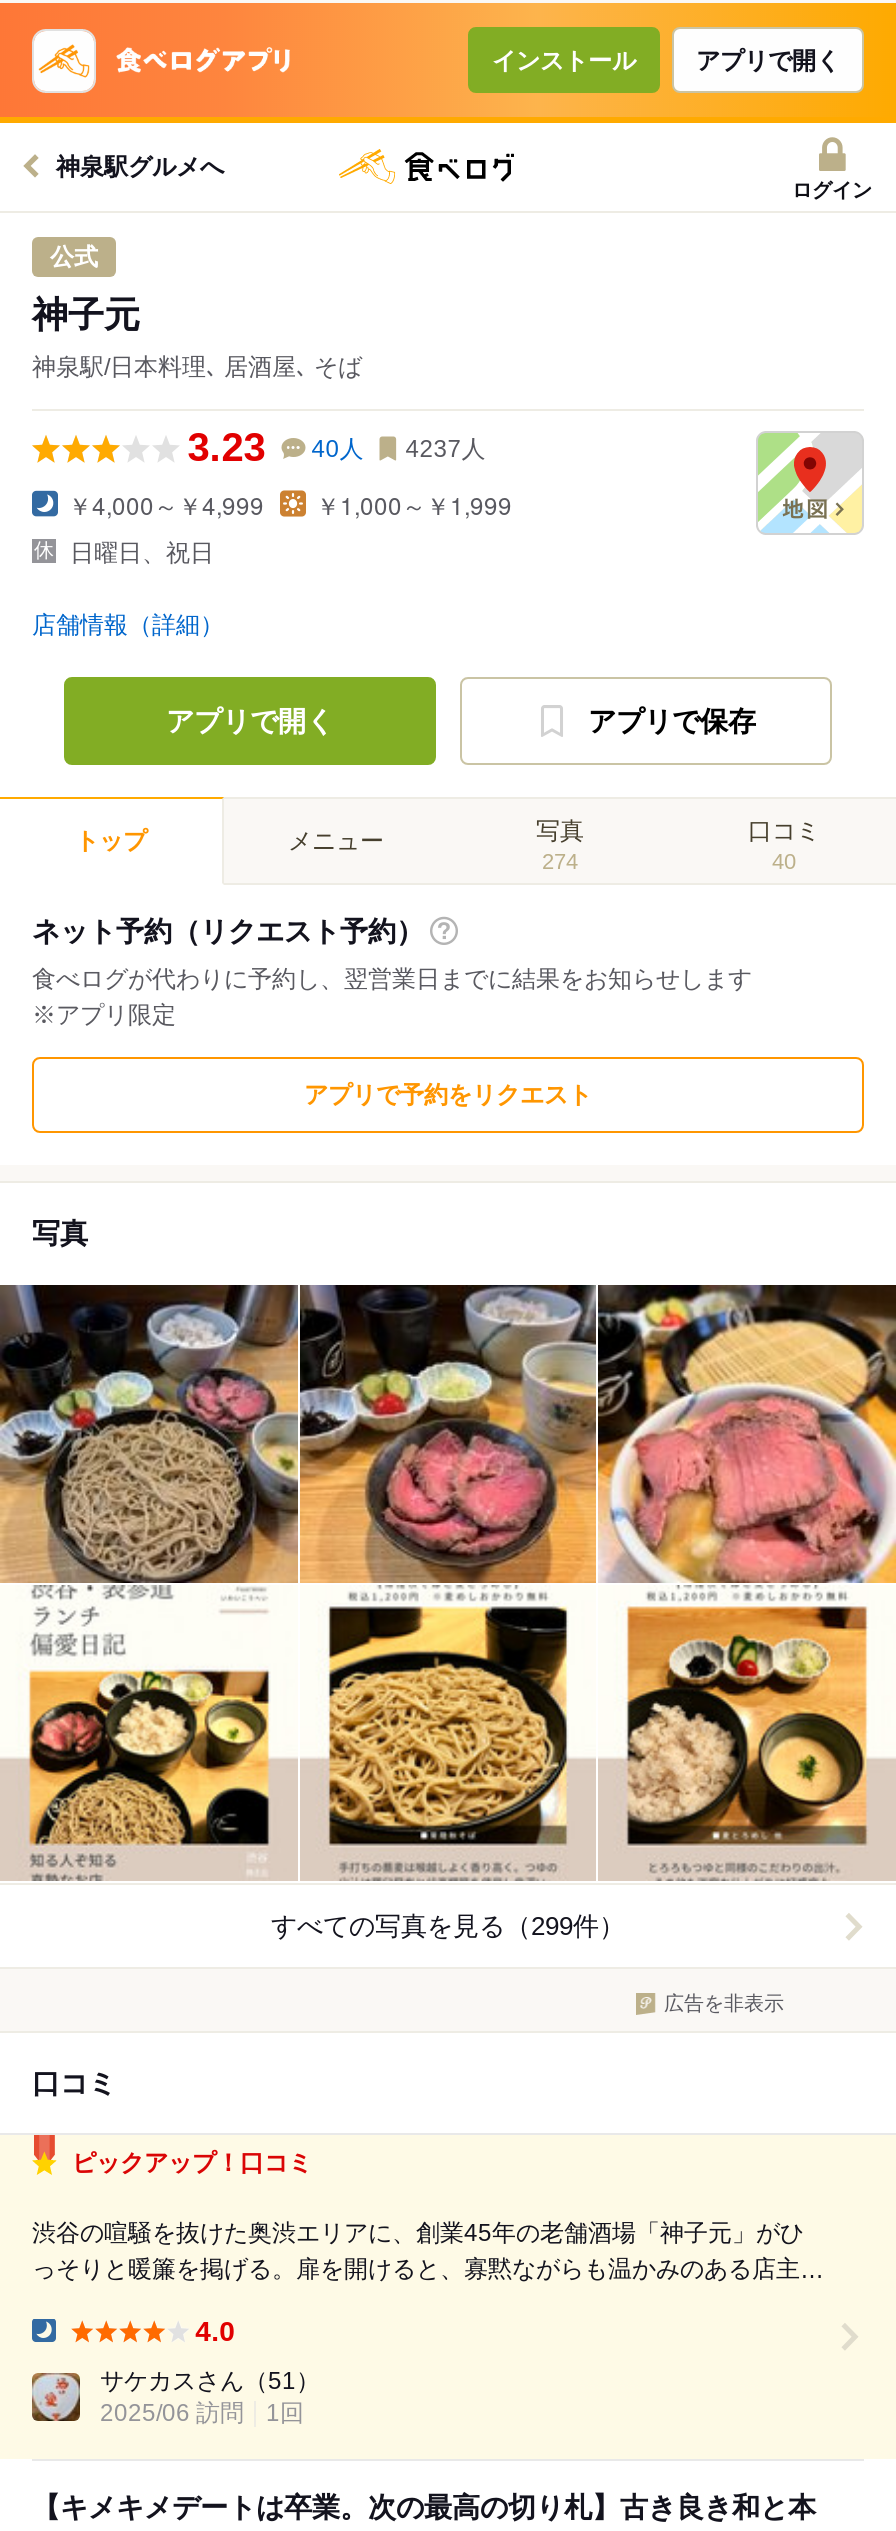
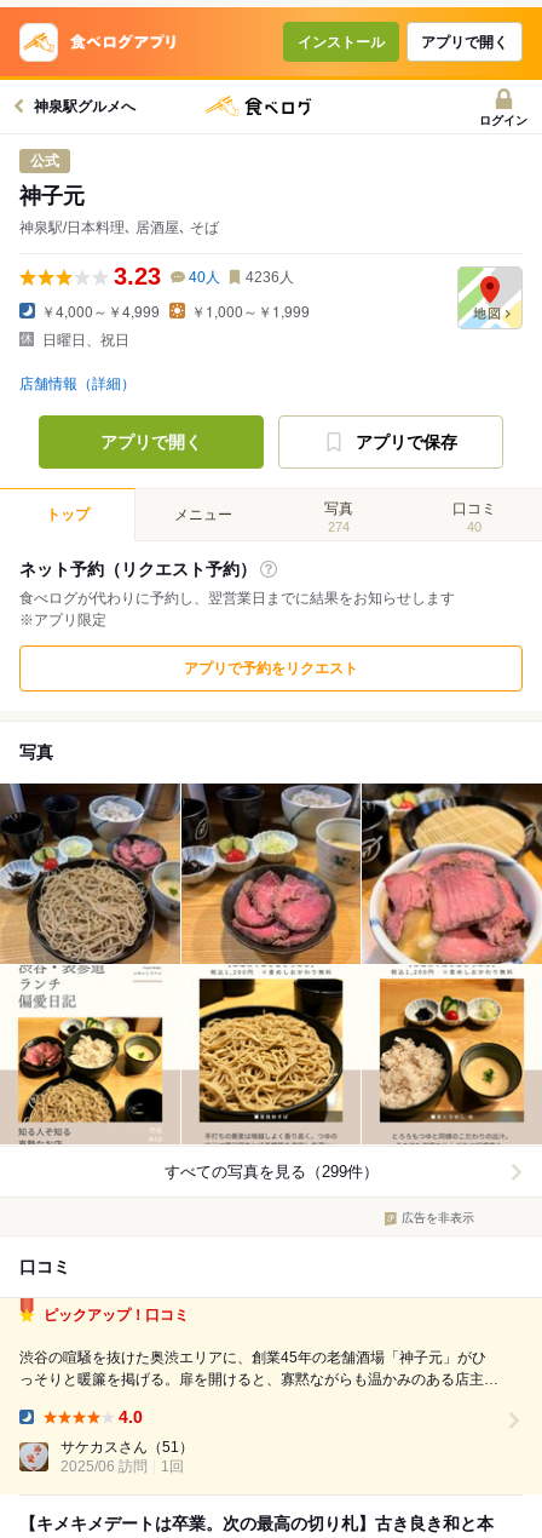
- 3.23 40人 4237人
+ 3.23 40人 4236人
